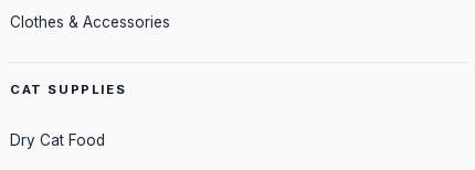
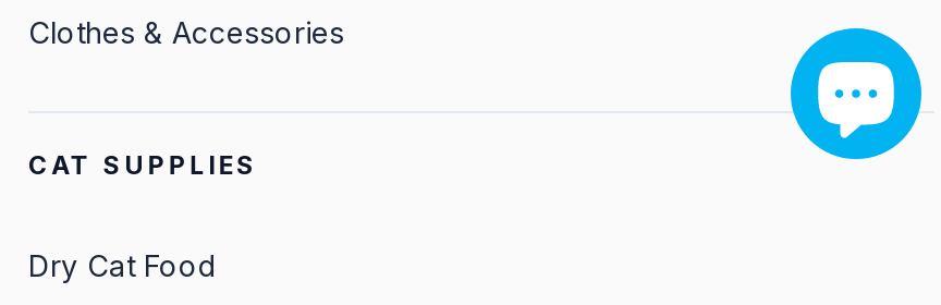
+ [image]
